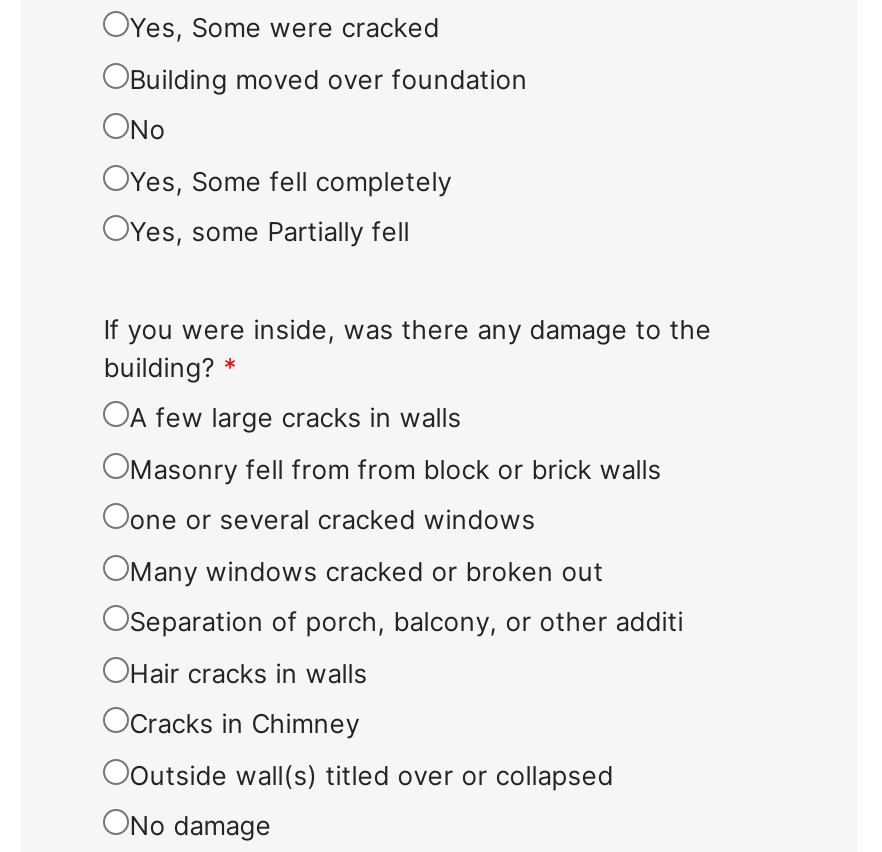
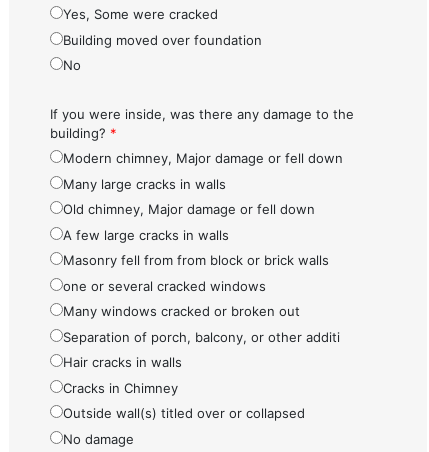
- Yes, Some fell completely
- Yes, some Partially fell

moved up: If you were inside, was there any damage to the | building? *

+ Modern chimney, Major damage or fell down
+ Many large cracks in walls
+ Old chimney, Major damage or fell down
